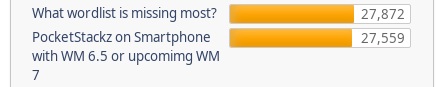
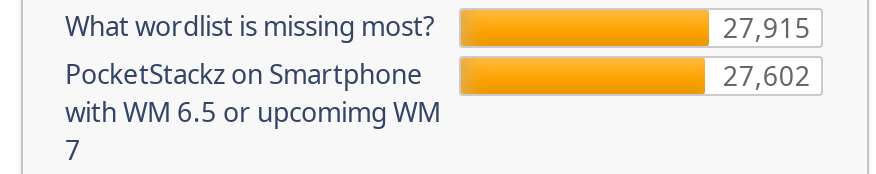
- 27,872
+ 27,915

- 27,559
+ 27,602
